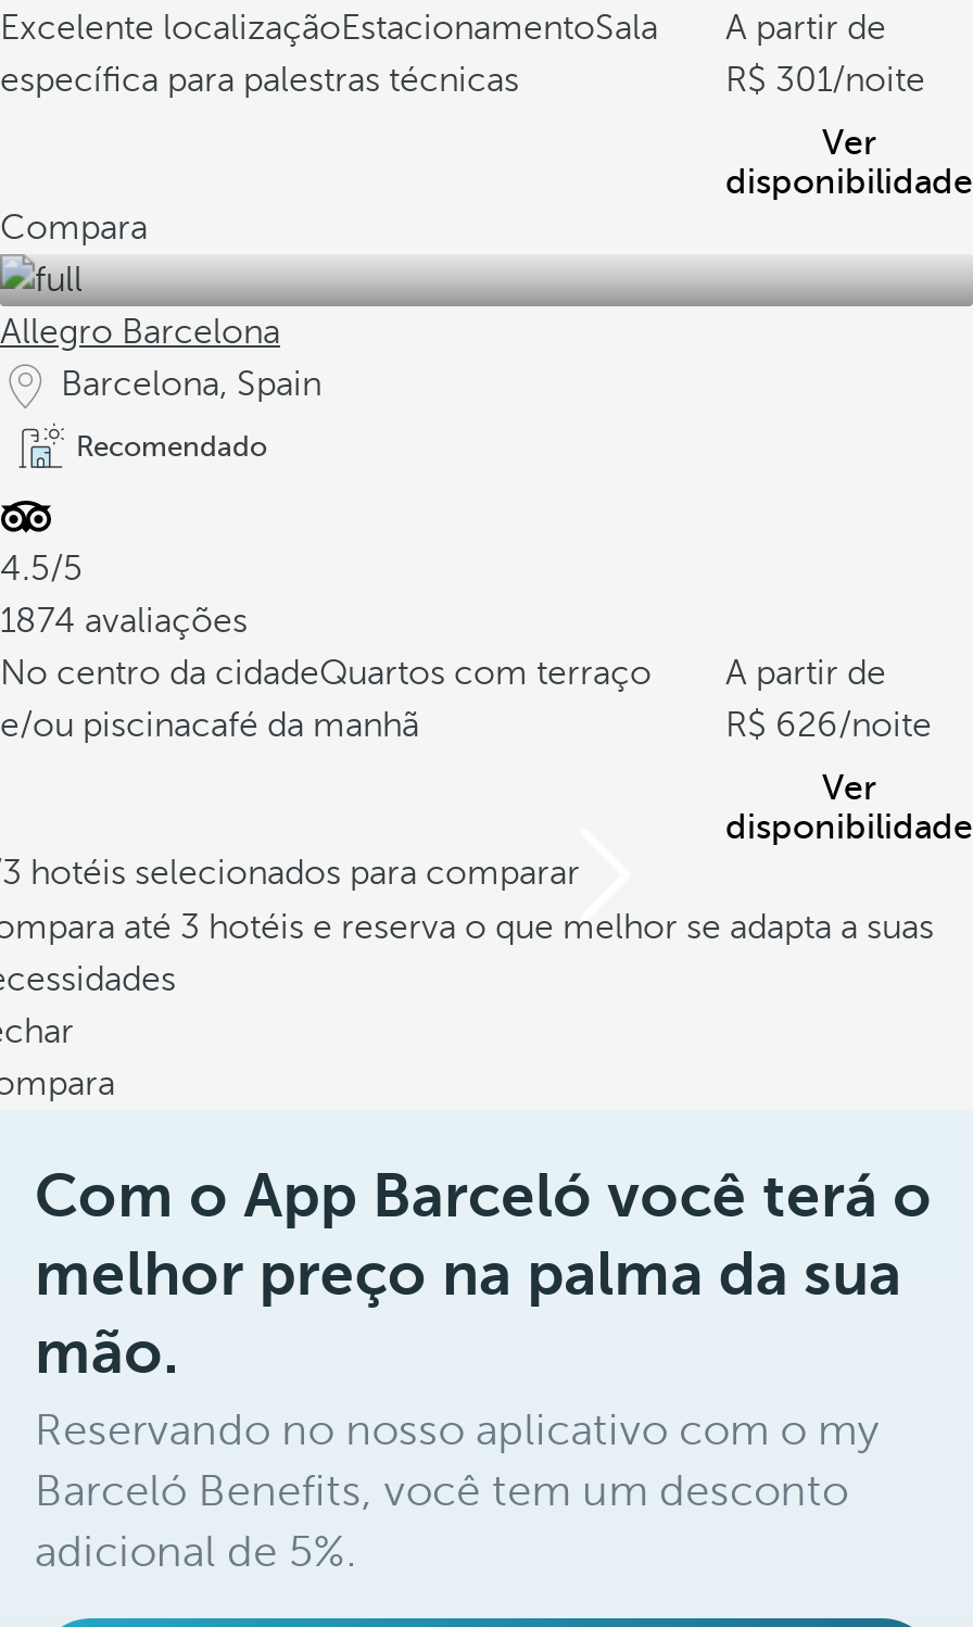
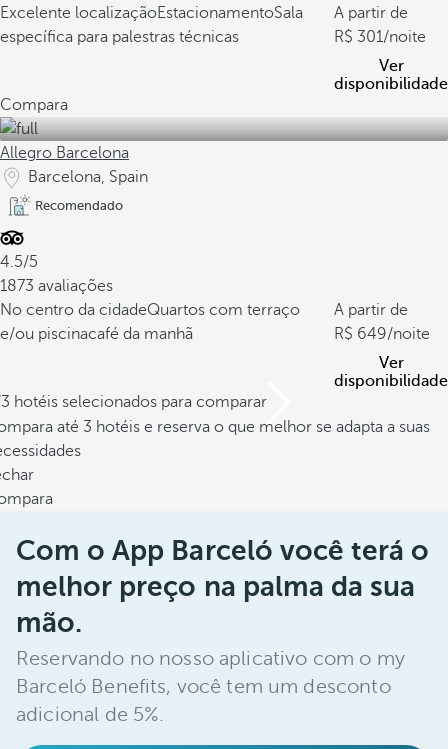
- 1874 avaliações
+ 1873 avaliações

- 626/noite
+ 649/noite
